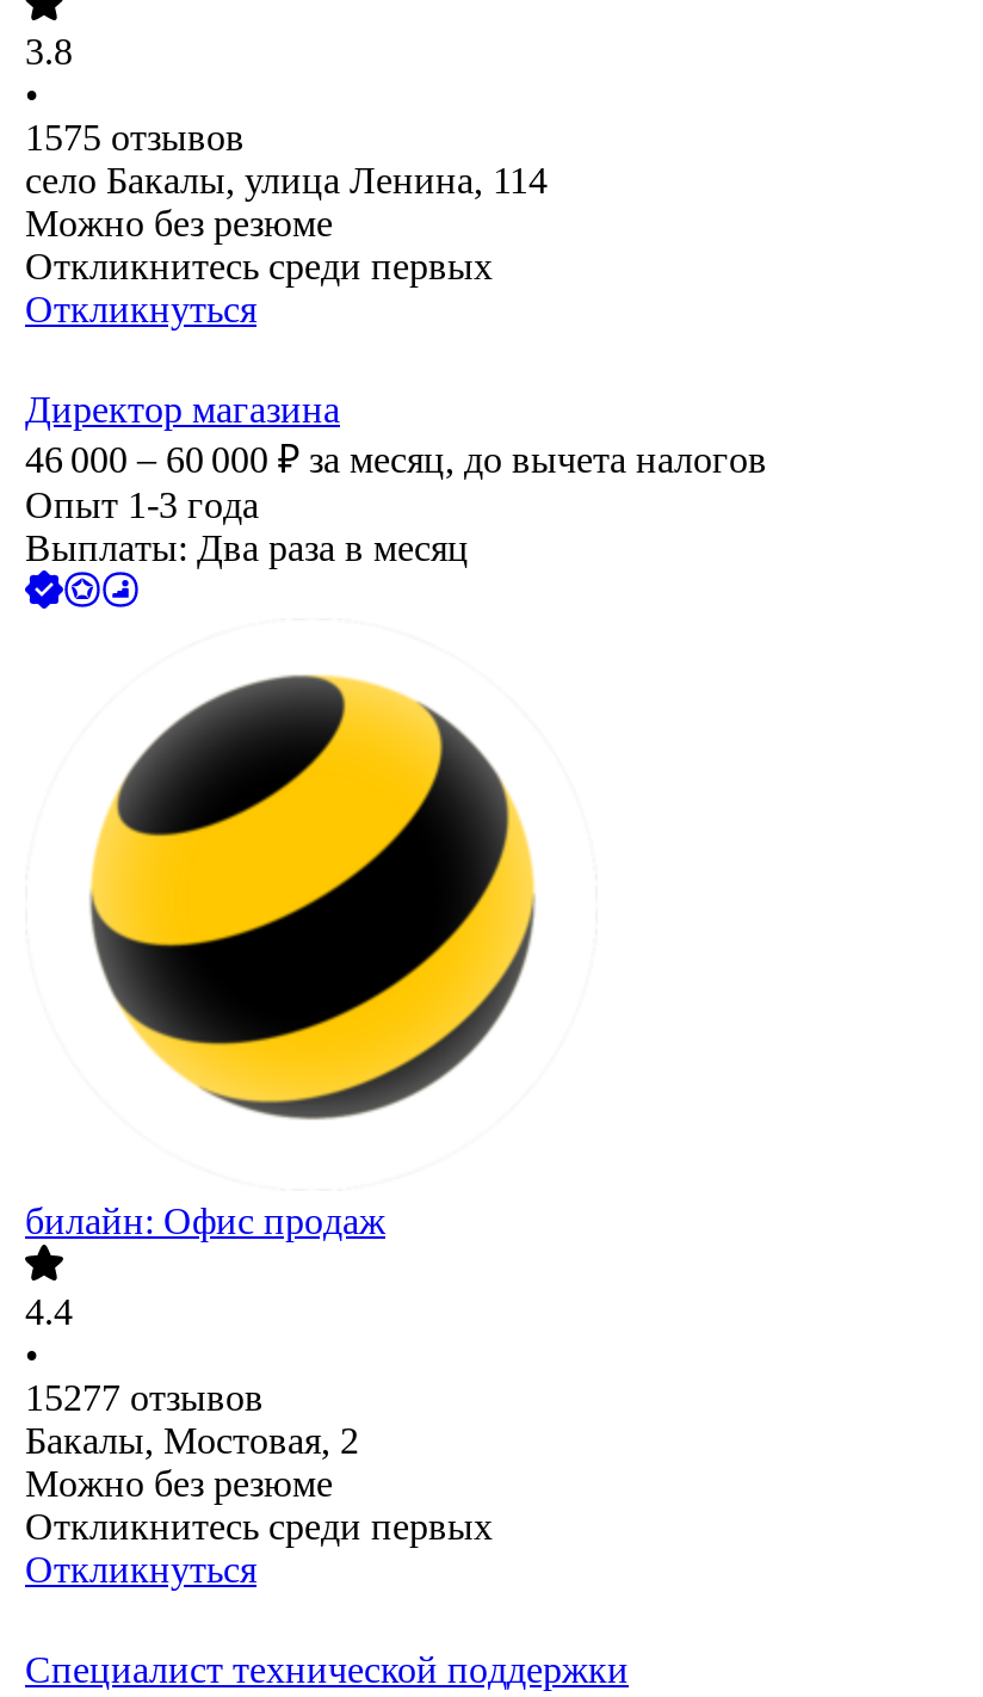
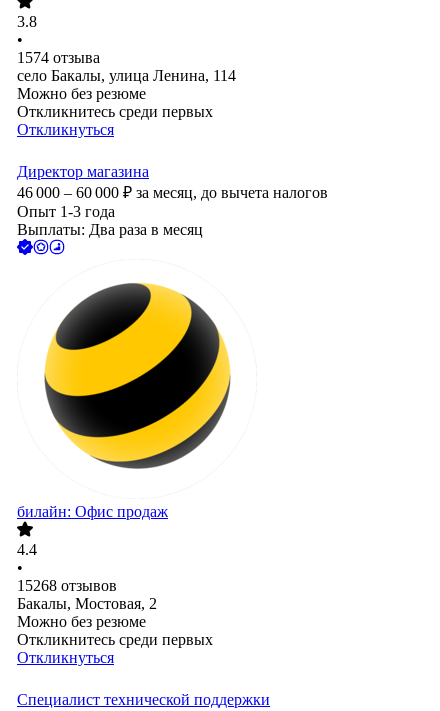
- 1575 отзывов
+ 1574 отзыва

- 15277 отзывов
+ 15268 отзывов
